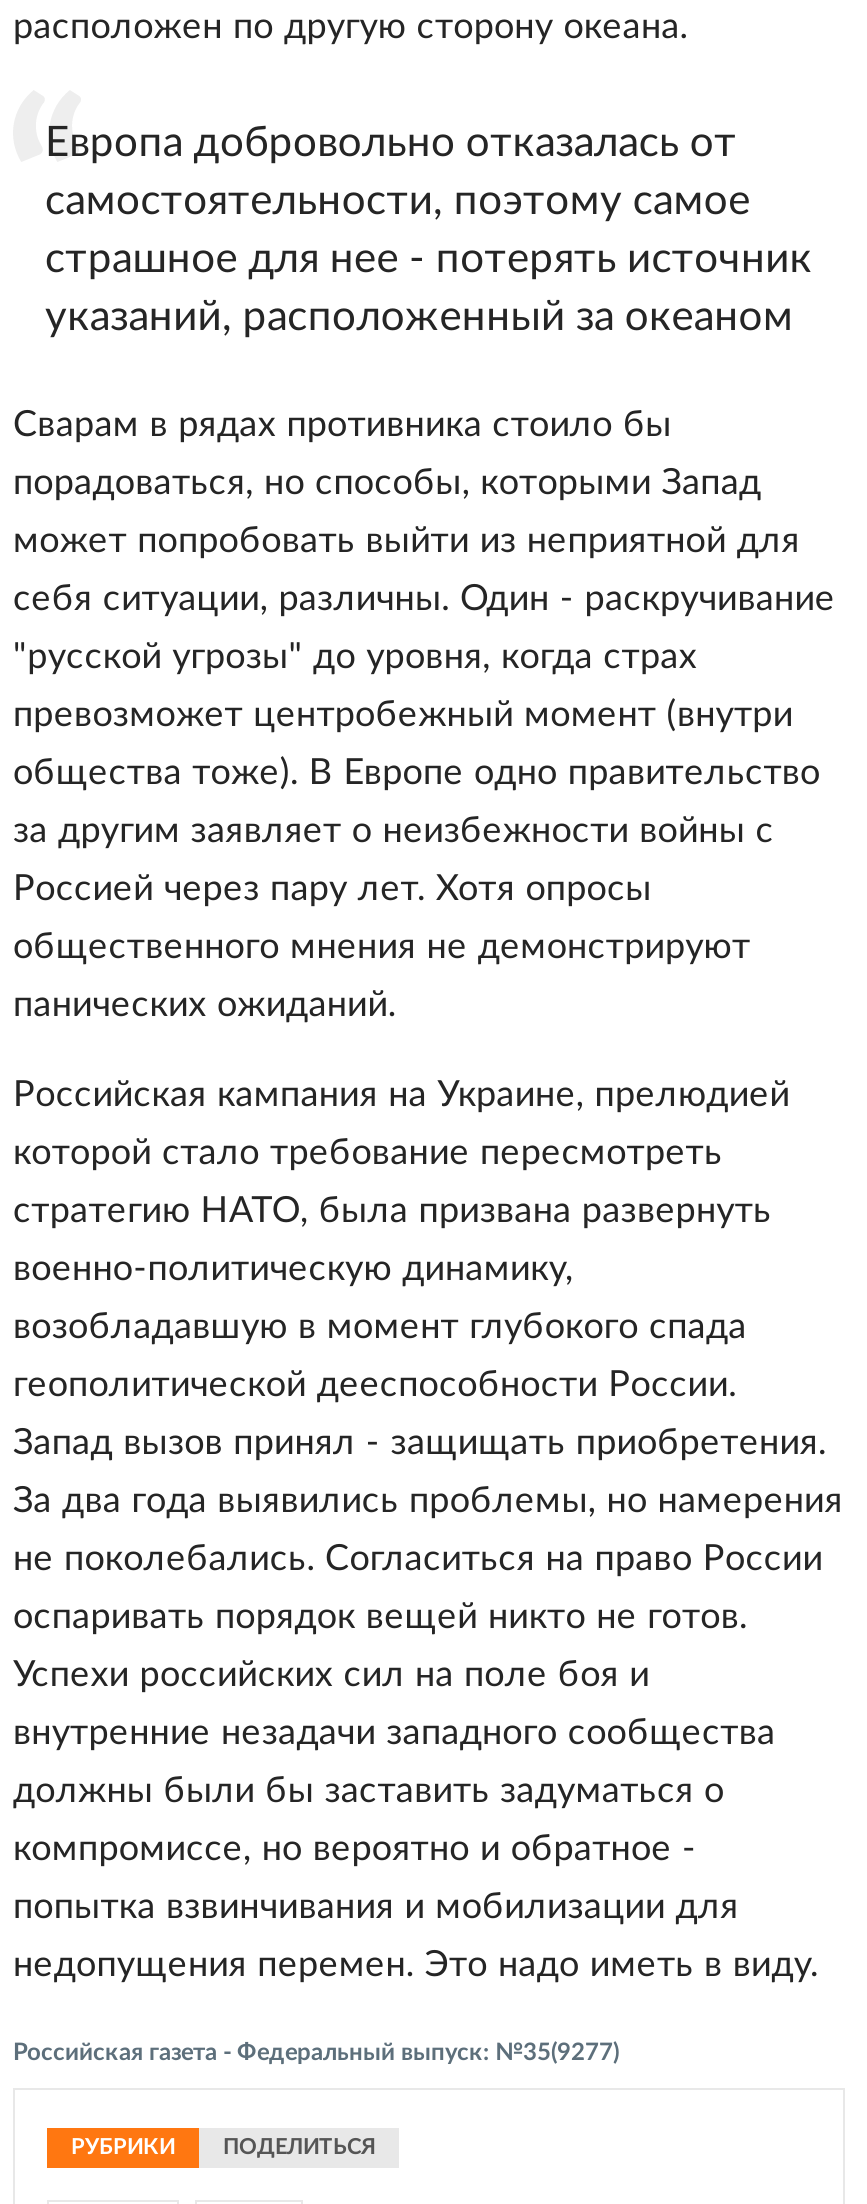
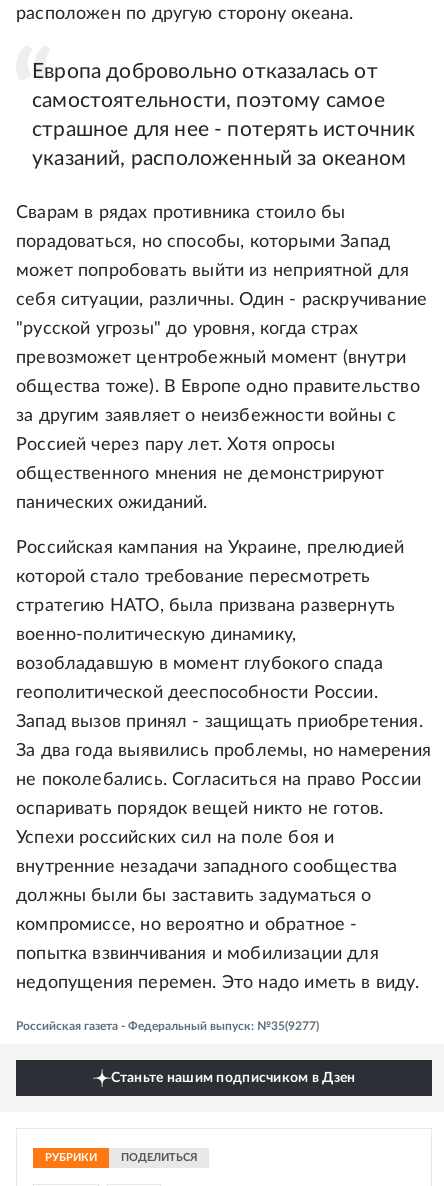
+ Станьте нашим подписчиком в Дзен
